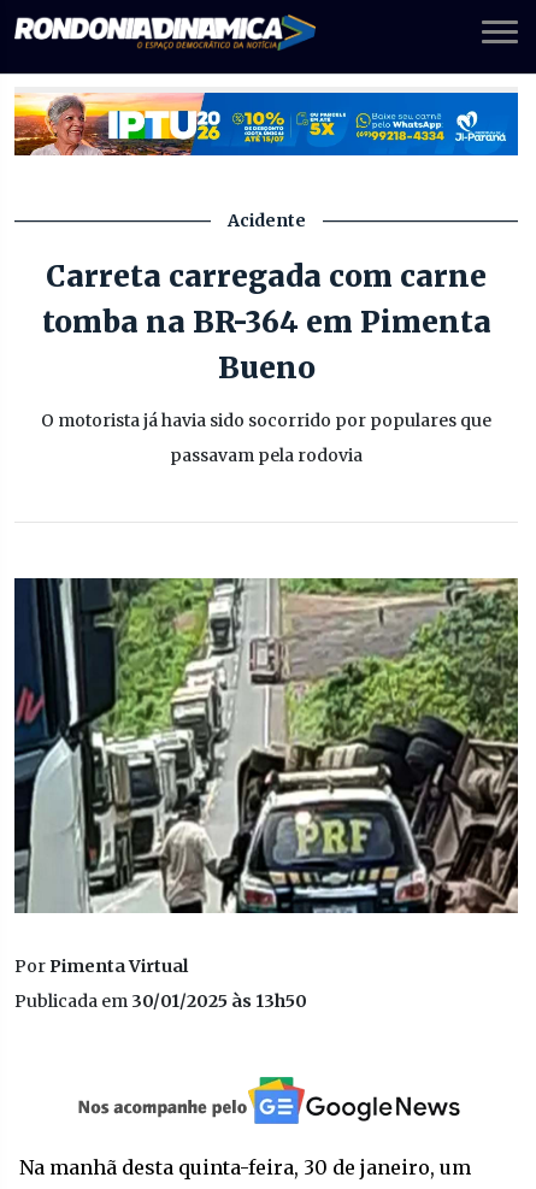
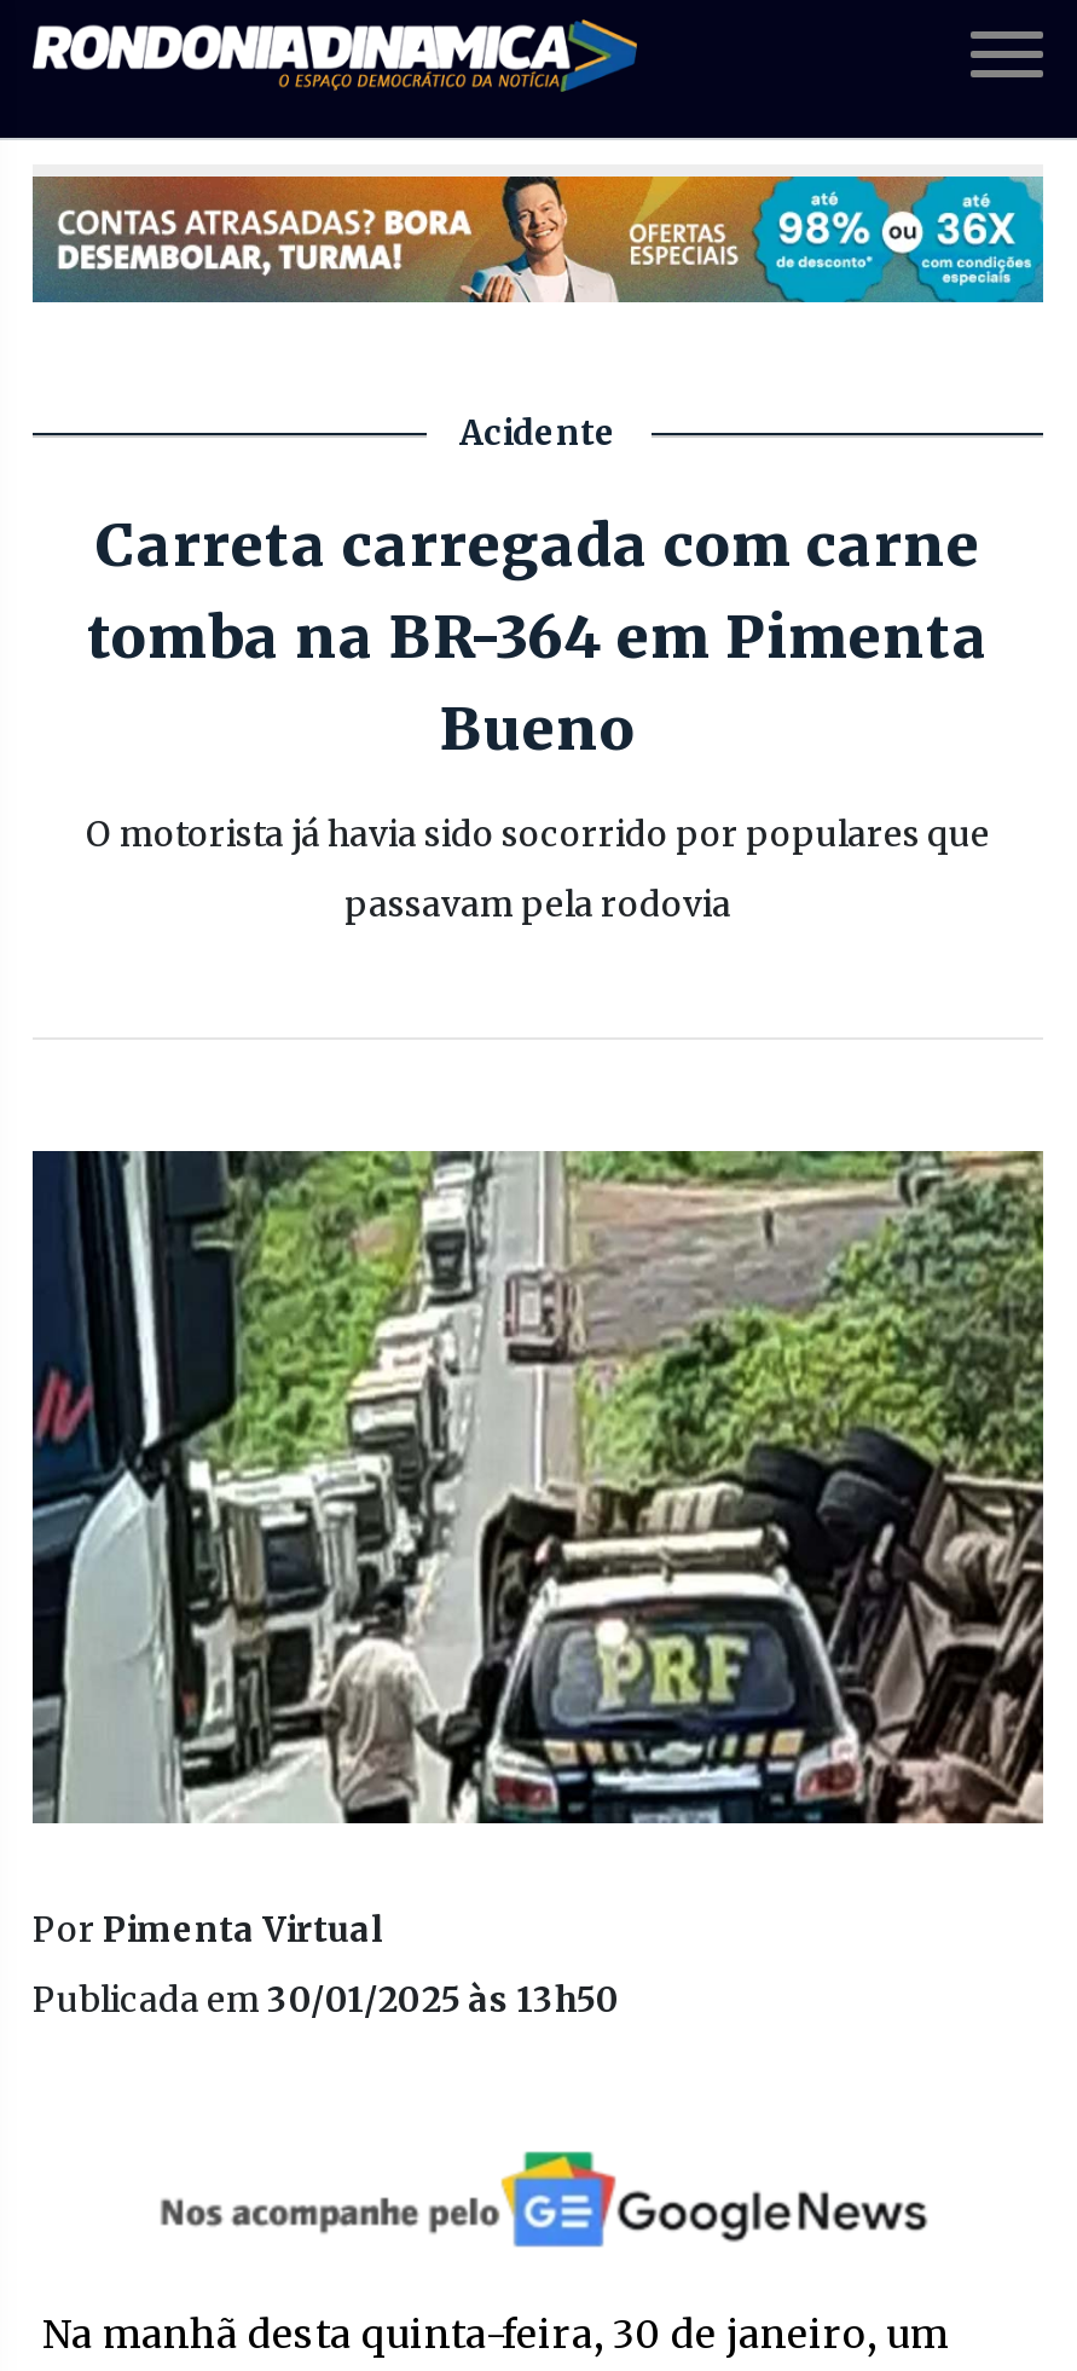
- [image]
+ [image]
